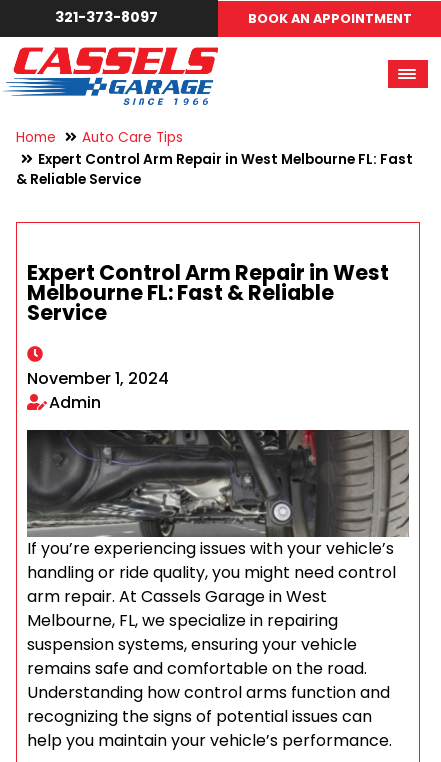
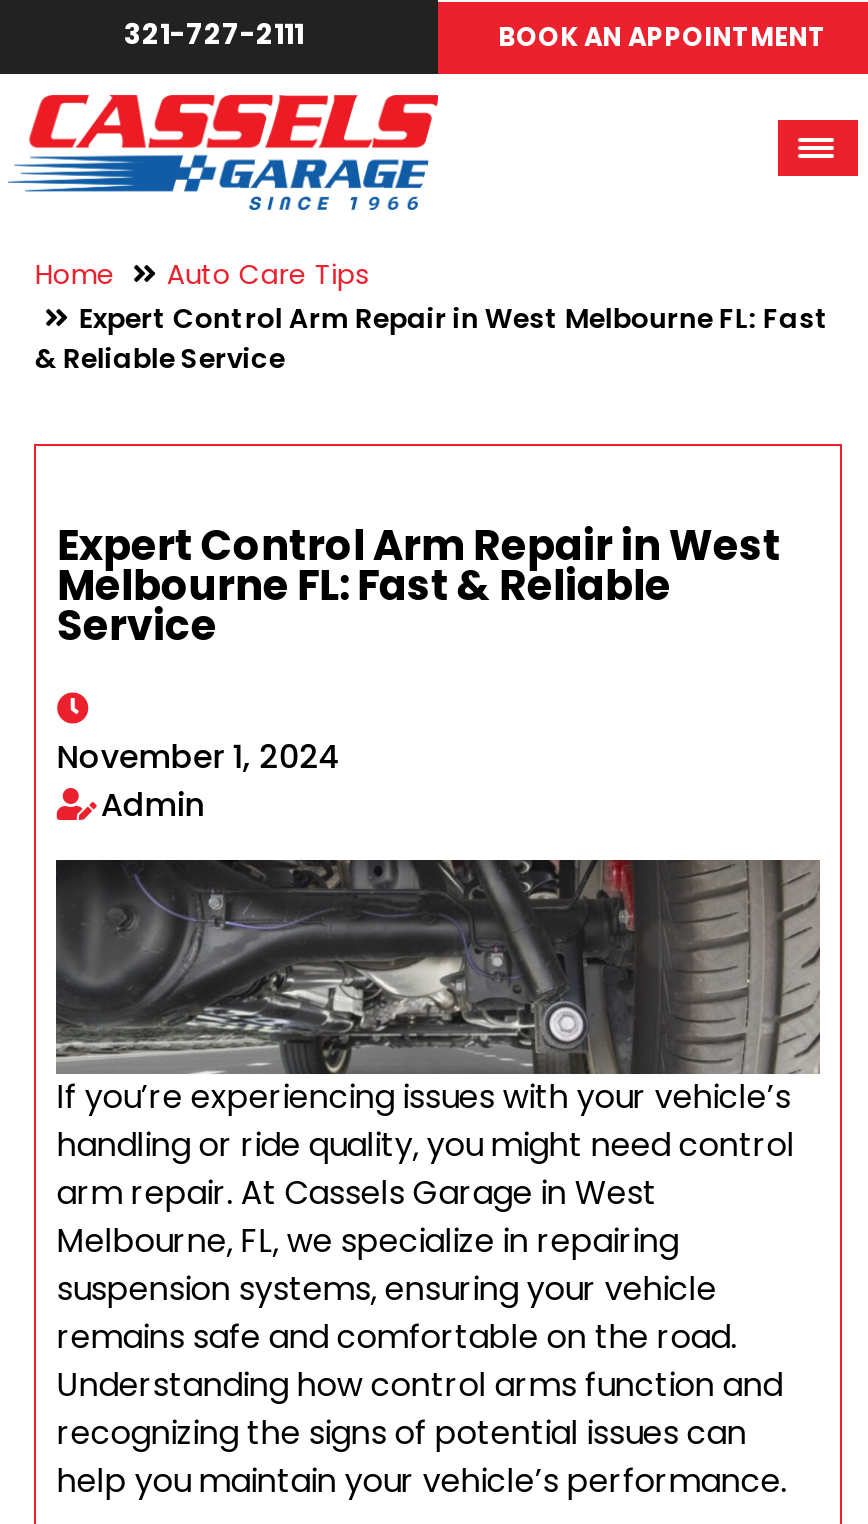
- 321-373-8097
+ 321-727-2111
